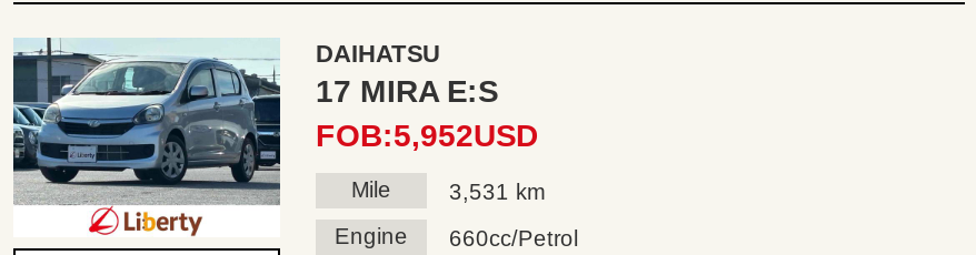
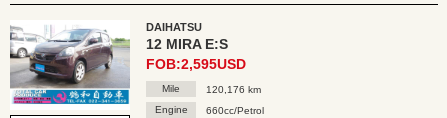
- [image]
- 17 MIRA E:S
- FOB:5,952USD
+ [image]
+ 12 MIRA E:S
+ FOB:2,595USD

- 3,531 km
+ 120,176 km
